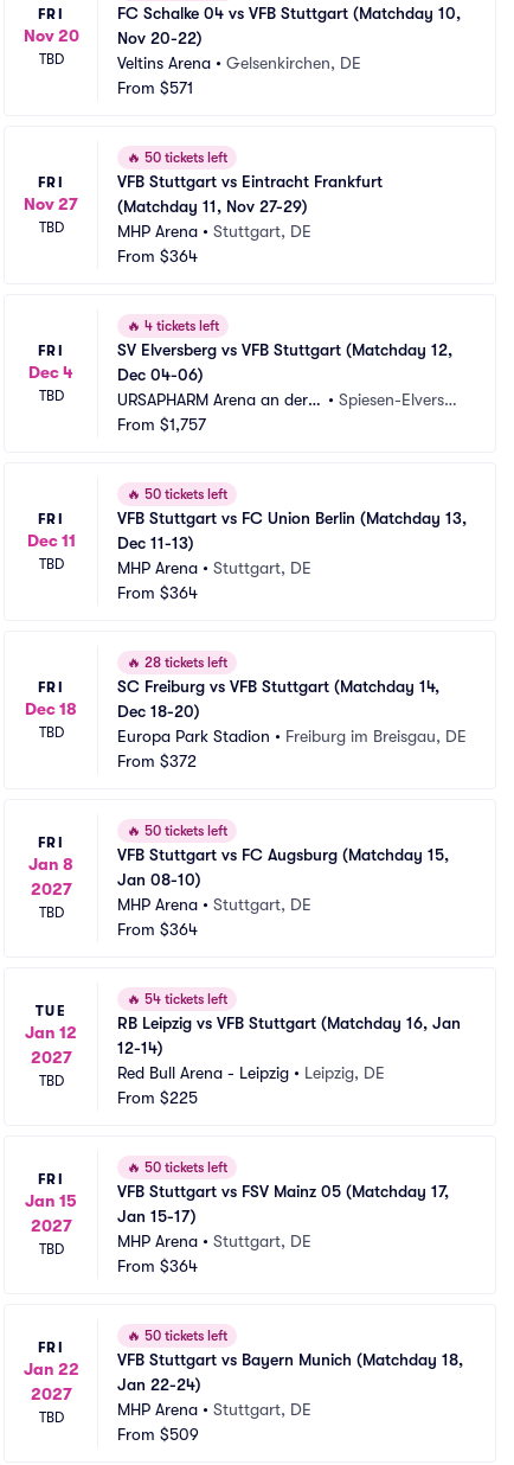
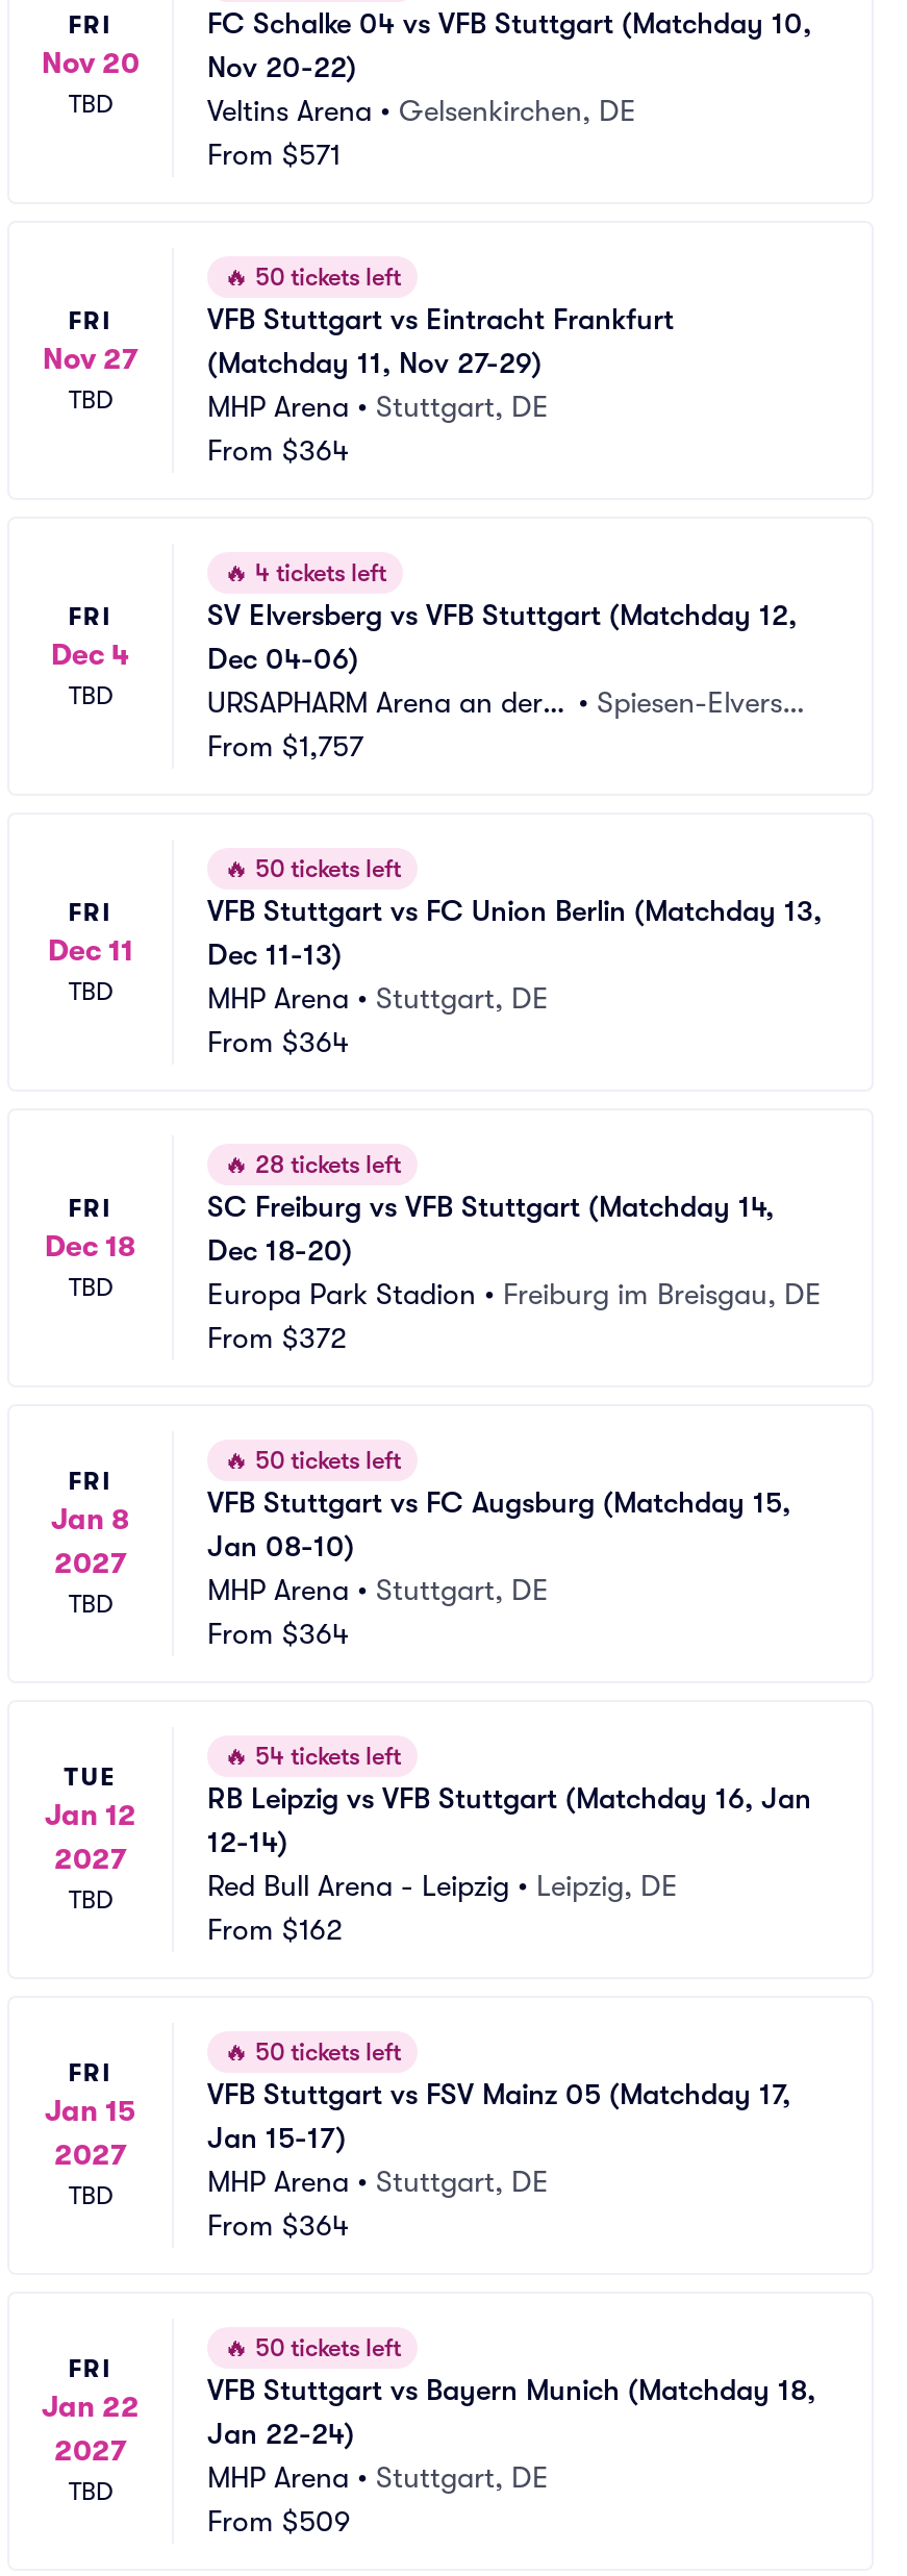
- From $225
+ From $162
